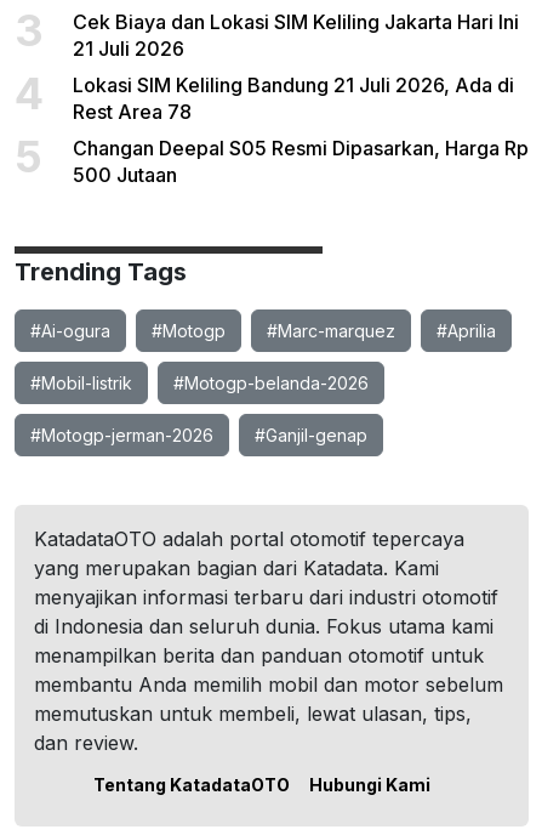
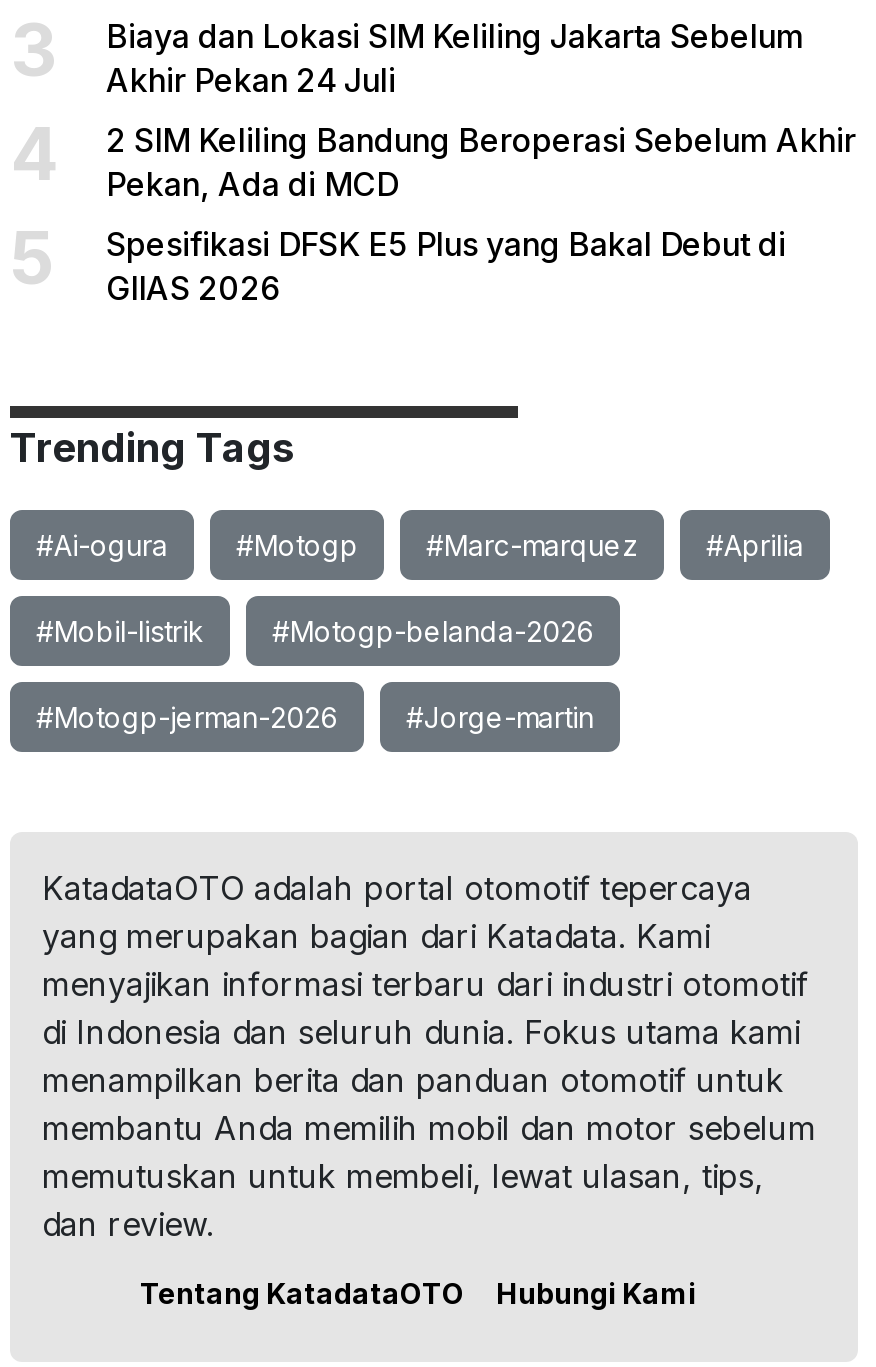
- Cek Biaya dan Lokasi SIM Keliling Jakarta Hari Ini
- 21 Juli 2026
+ Biaya dan Lokasi SIM Keliling Jakarta Sebelum
+ Akhir Pekan 24 Juli

- Lokasi SIM Keliling Bandung 21 Juli 2026, Ada di
- Rest Area 78
+ 2 SIM Keliling Bandung Beroperasi Sebelum Akhir
+ Pekan, Ada di MCD

- Changan Deepal S05 Resmi Dipasarkan, Harga Rp
- 500 Jutaan
+ Spesifikasi DFSK E5 Plus yang Bakal Debut di
+ GIIAS 2026

- #Ganjil-genap
+ #Jorge-martin
